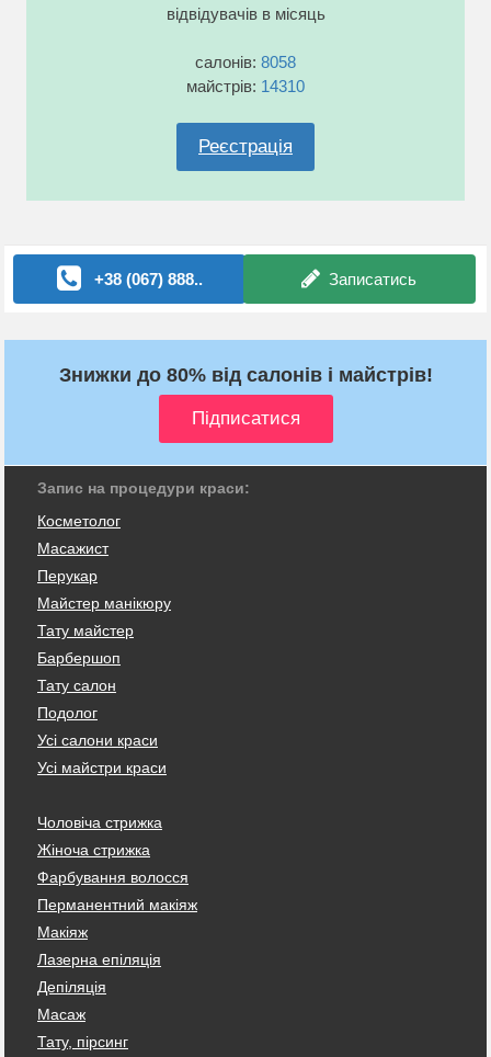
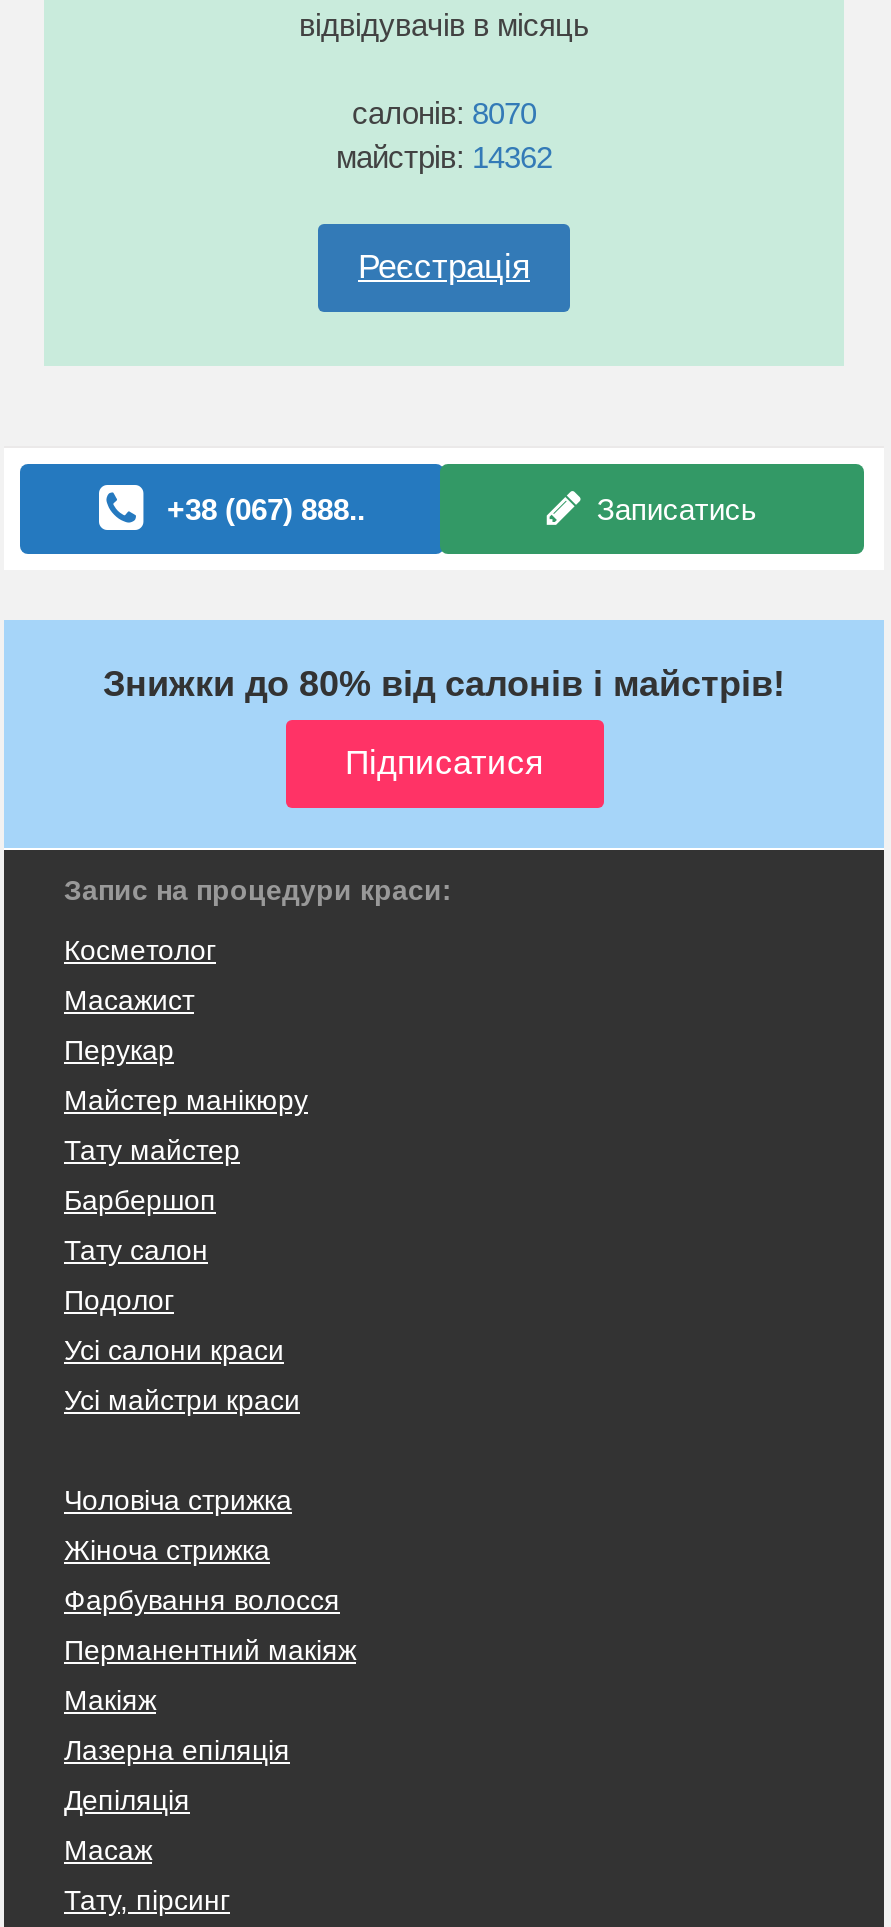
- салонів: 8058
+ салонів: 8070

- майстрів: 14310
+ майстрів: 14362
